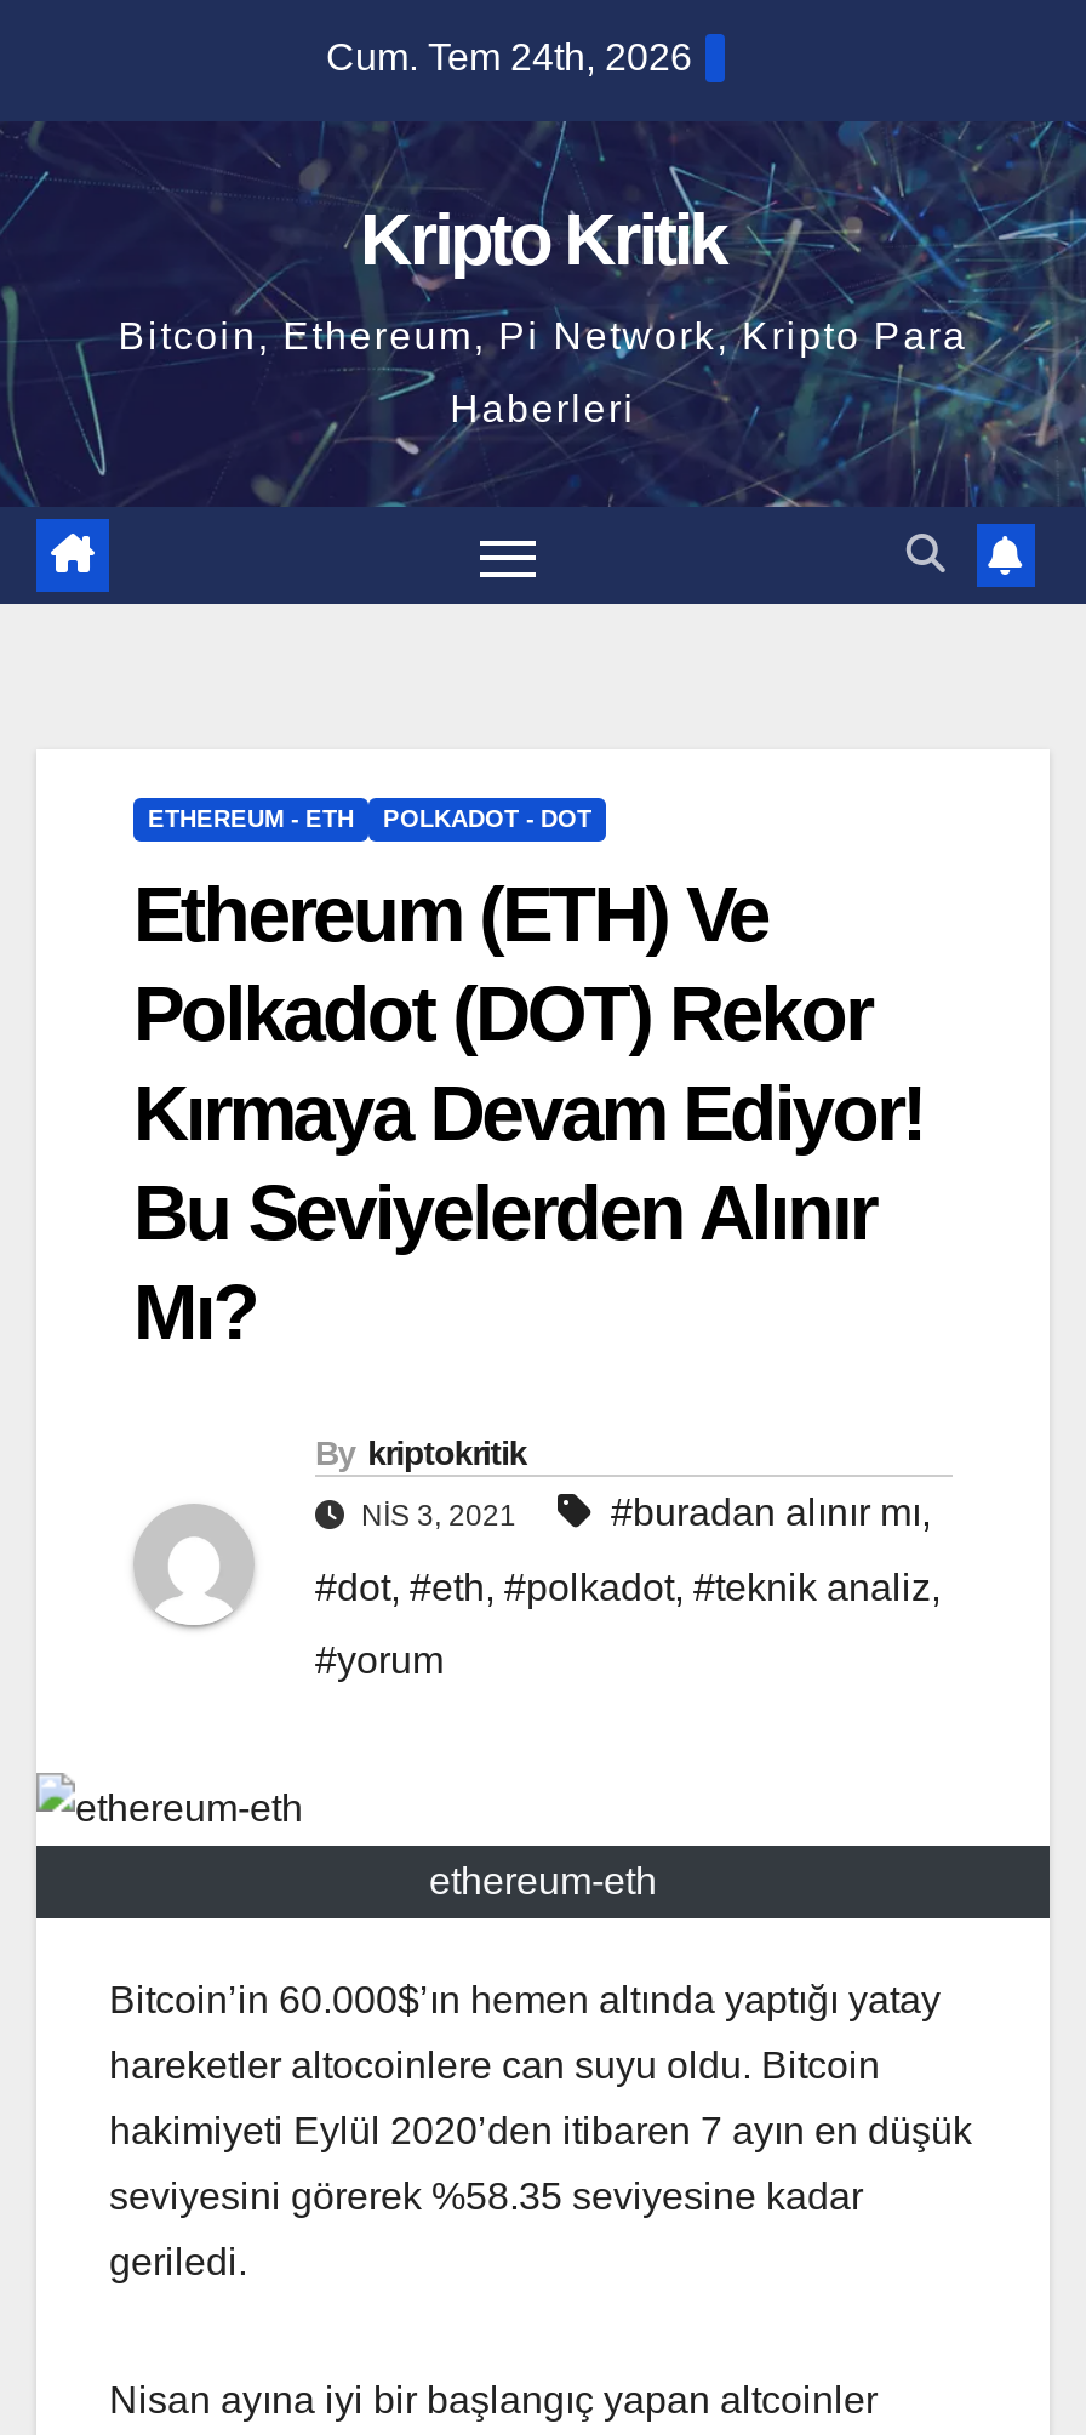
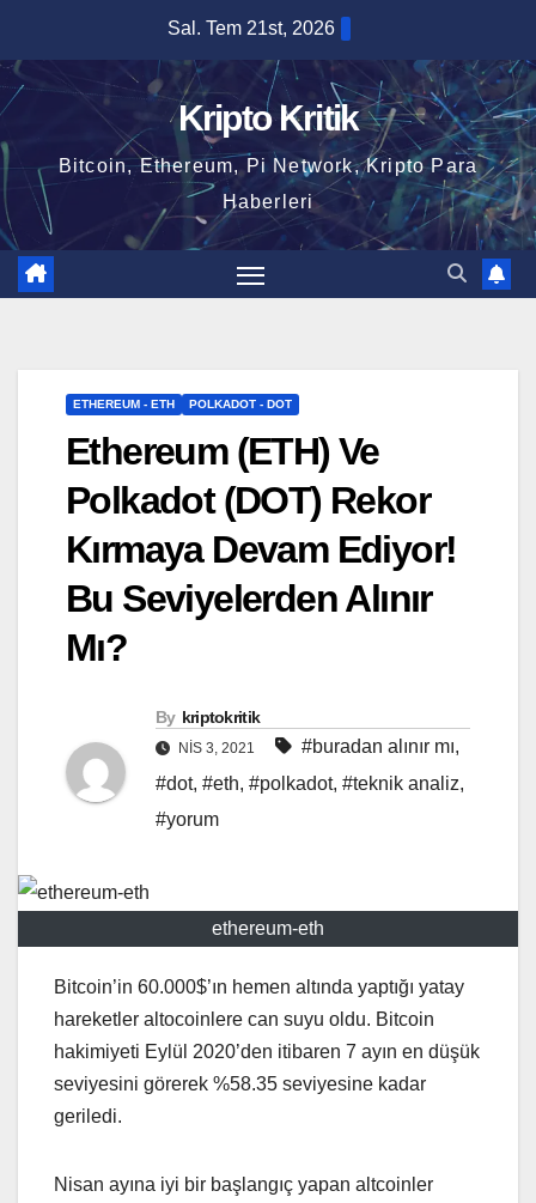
- Cum. Tem 24th, 2026
+ Sal. Tem 21st, 2026
